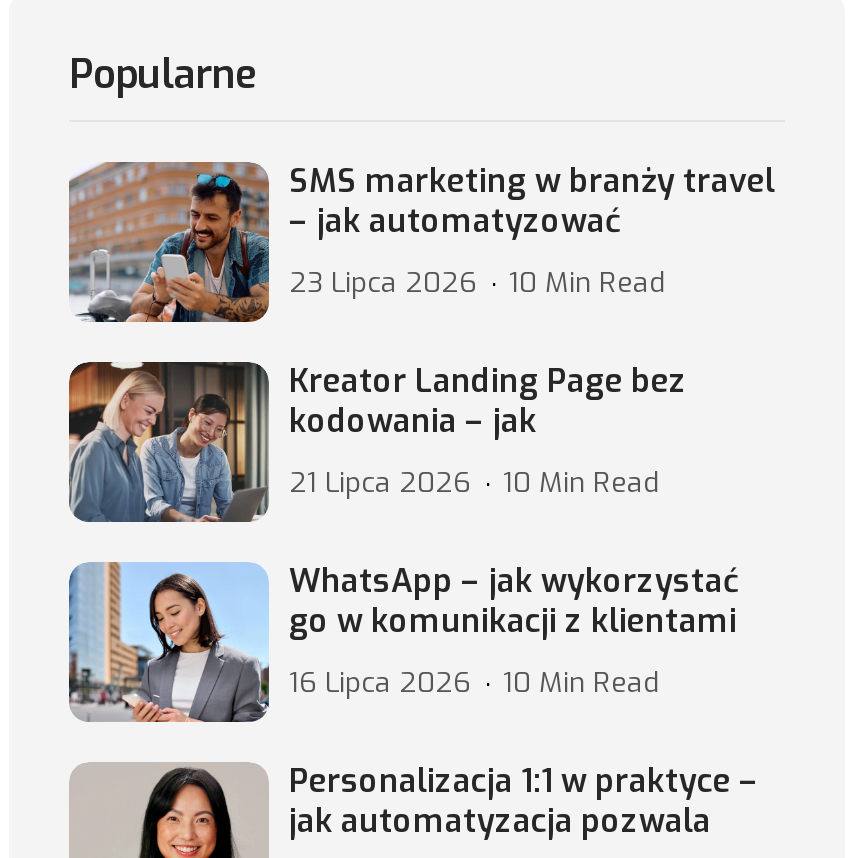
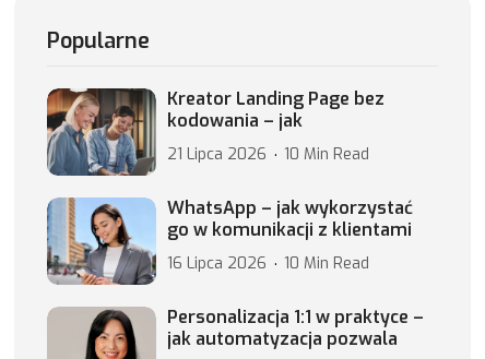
- [image]
- SMS marketing w branży travel
- – jak automatyzować
- 23 Lipca 2026
- 10 Min Read
